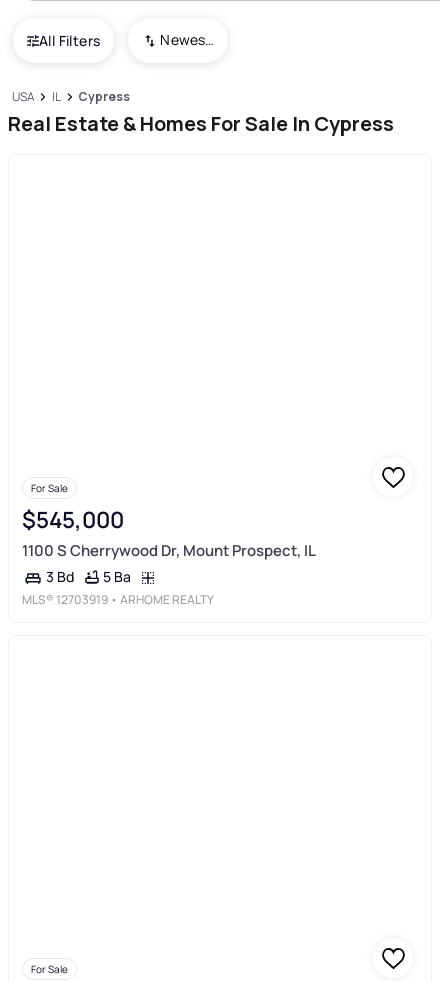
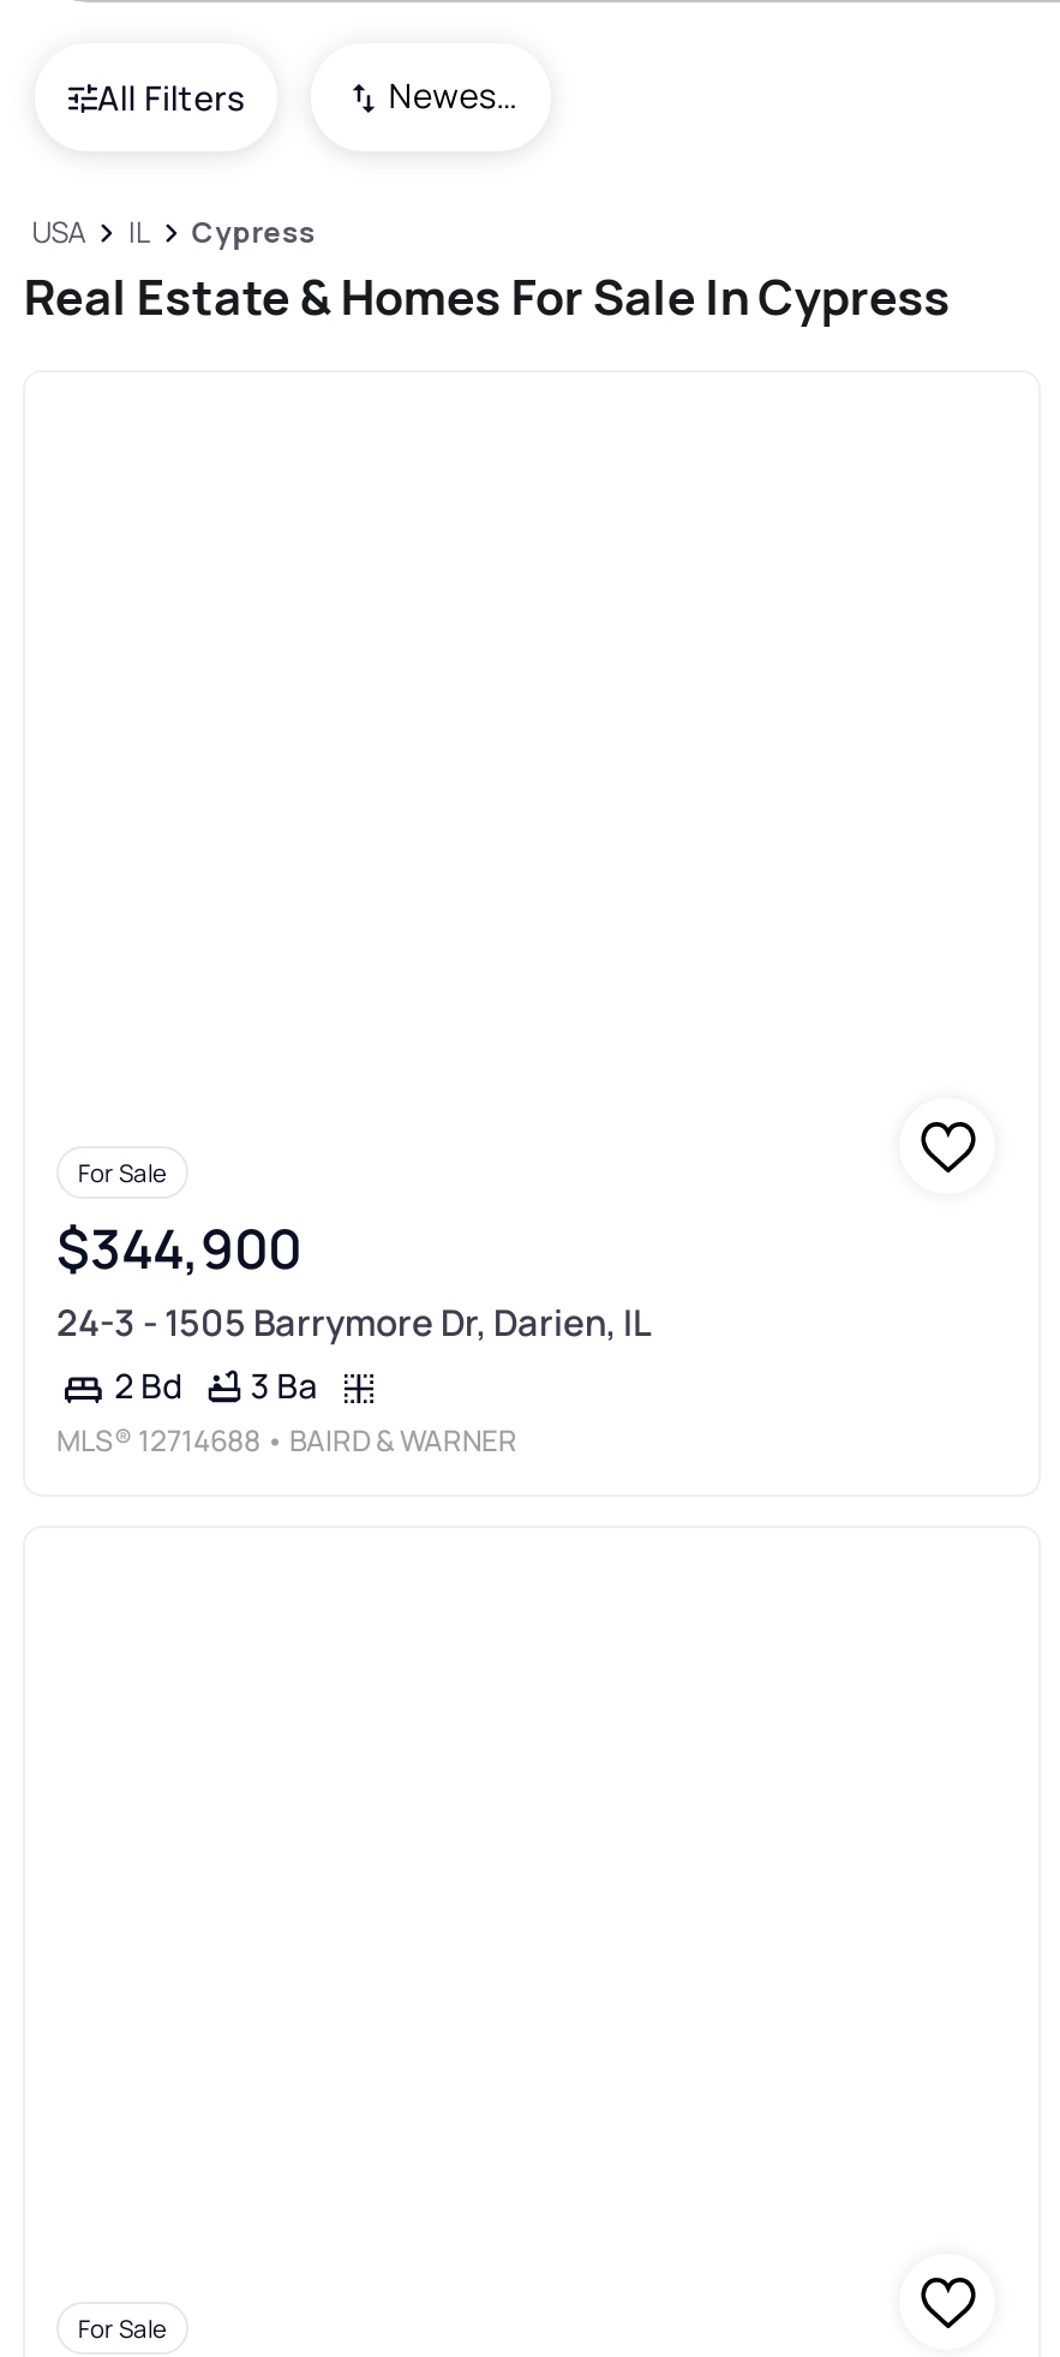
- $545,000
- 1100 S Cherrywood Dr, Mount Prospect, IL
- 3 Bd
- 5 Ba
- MLS® 12703919 • ARHOME REALTY
+ $344,900
+ 24-3 - 1505 Barrymore Dr, Darien, IL
+ 2 Bd
+ 3 Ba
+ MLS® 12714688 • BAIRD & WARNER
